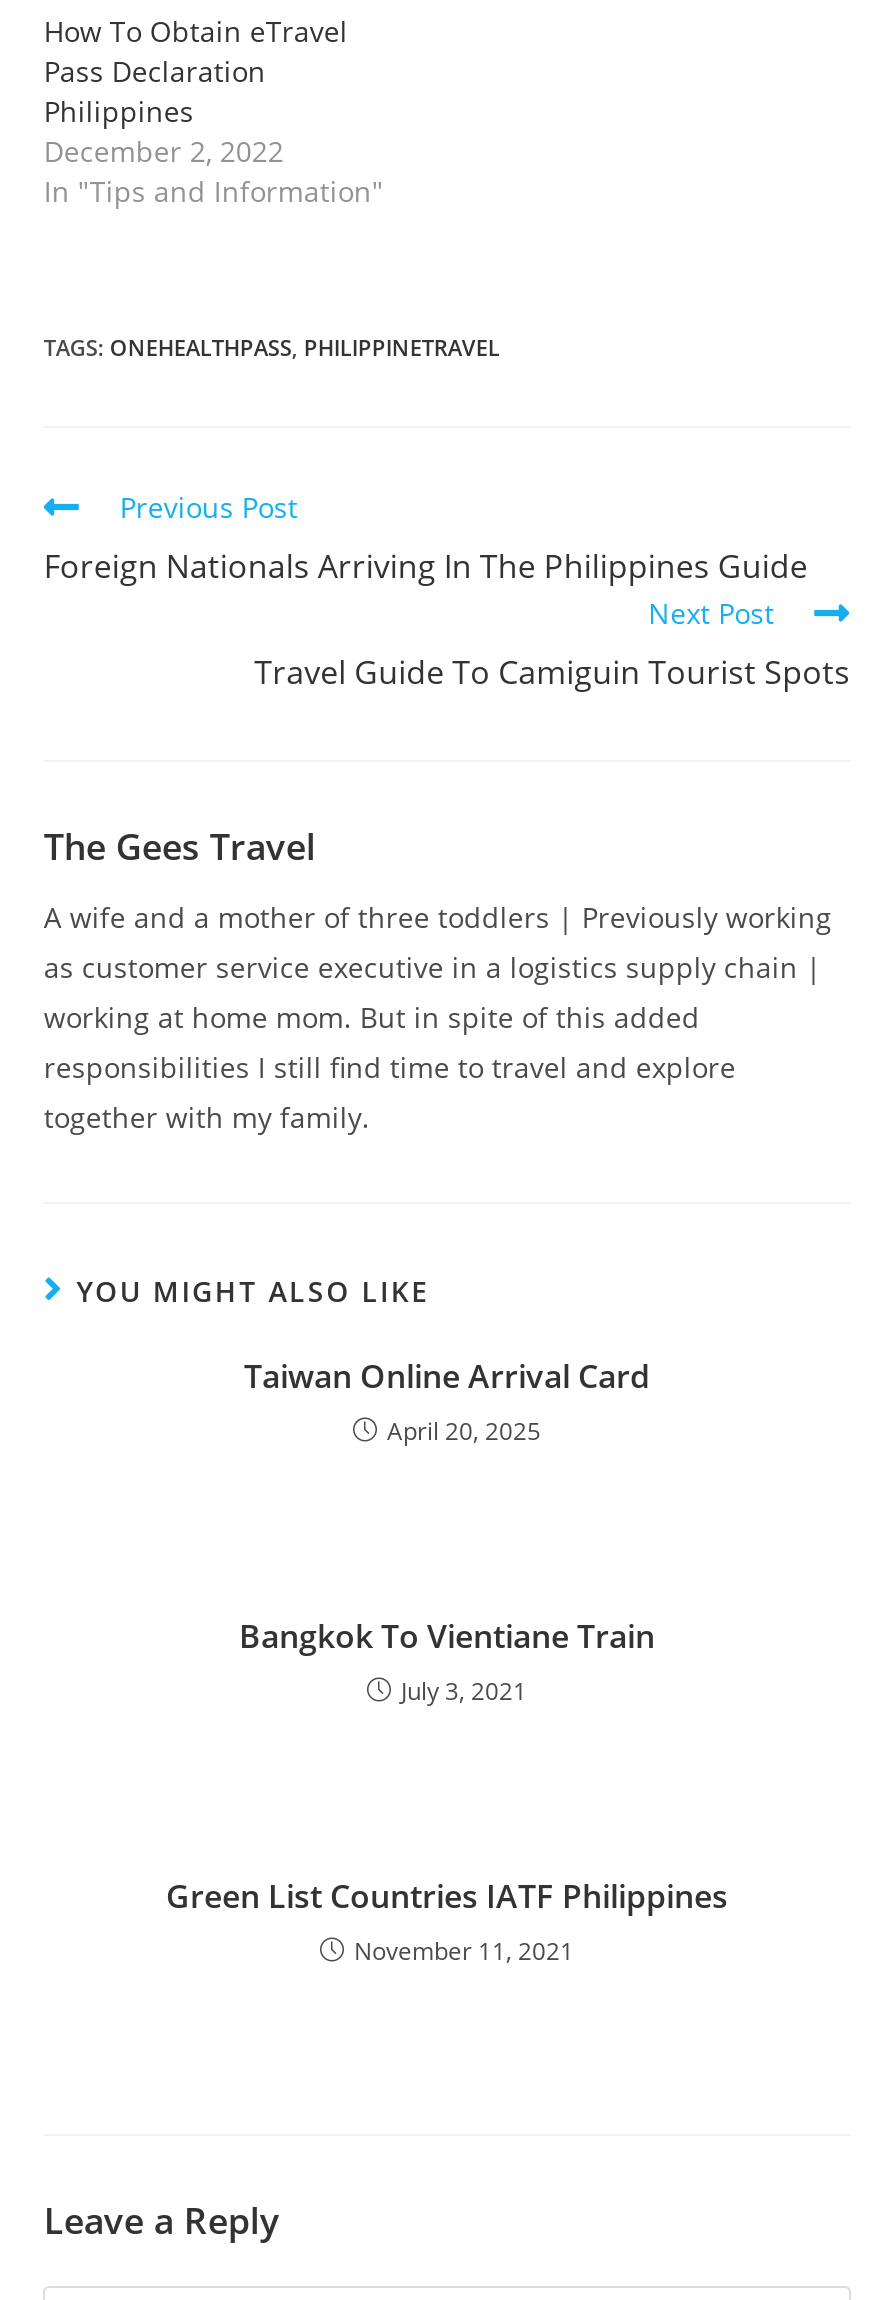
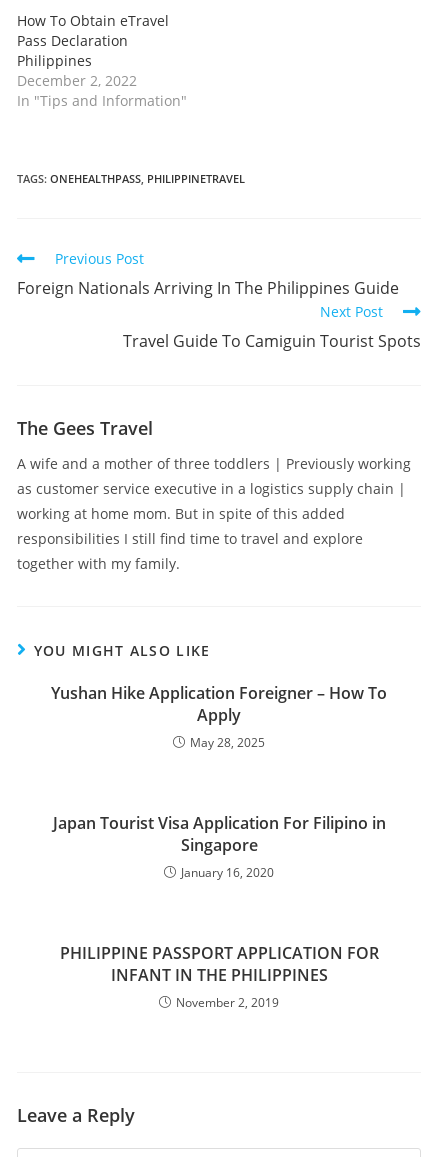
- Taiwan Online Arrival Card
- April 20, 2025
+ Yushan Hike Application Foreigner – How To
+ Apply
+ May 28, 2025

- Bangkok To Vientiane Train
- July 3, 2021
+ Japan Tourist Visa Application For Filipino in
+ Singapore
+ January 16, 2020

- Green List Countries IATF Philippines
- November 11, 2021
+ PHILIPPINE PASSPORT APPLICATION FOR
+ INFANT IN THE PHILIPPINES
+ November 2, 2019
